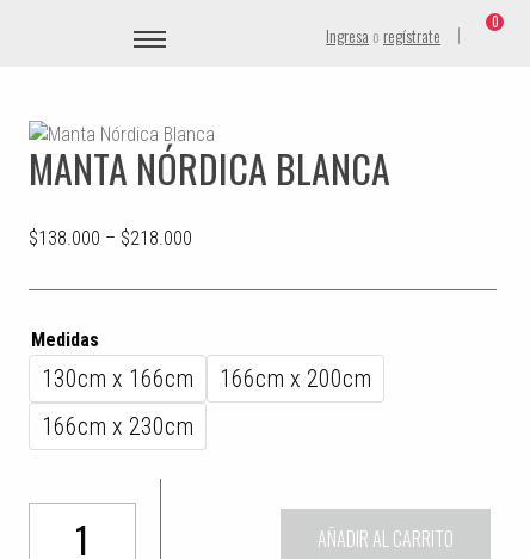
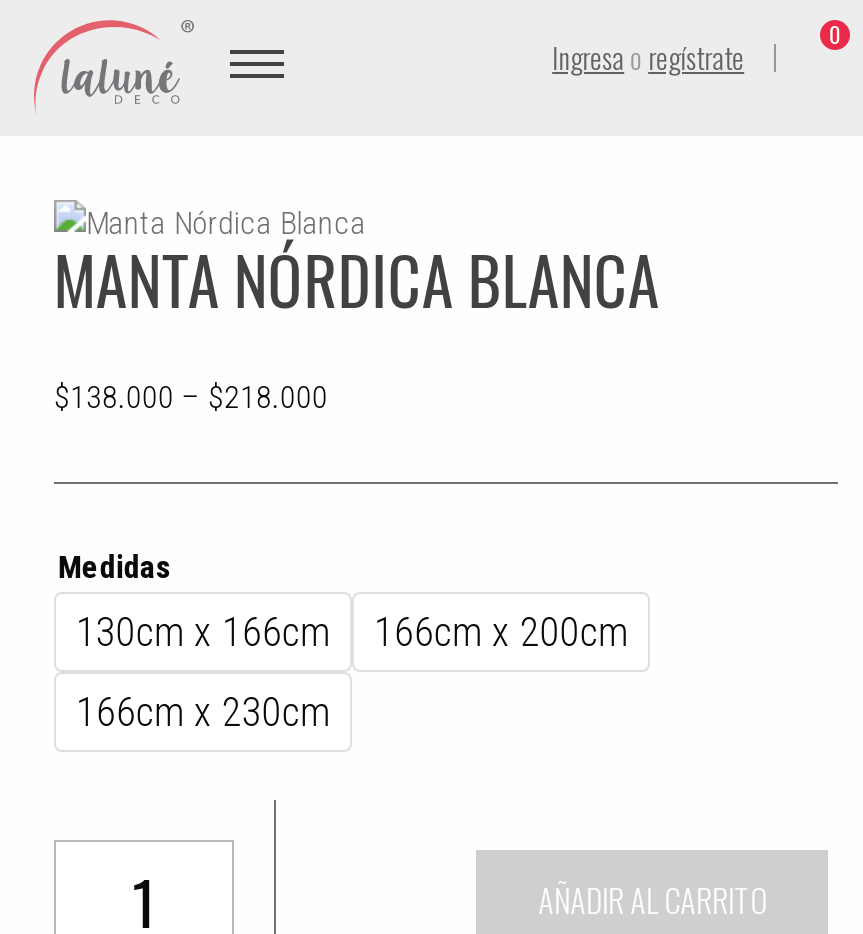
+ [image]
